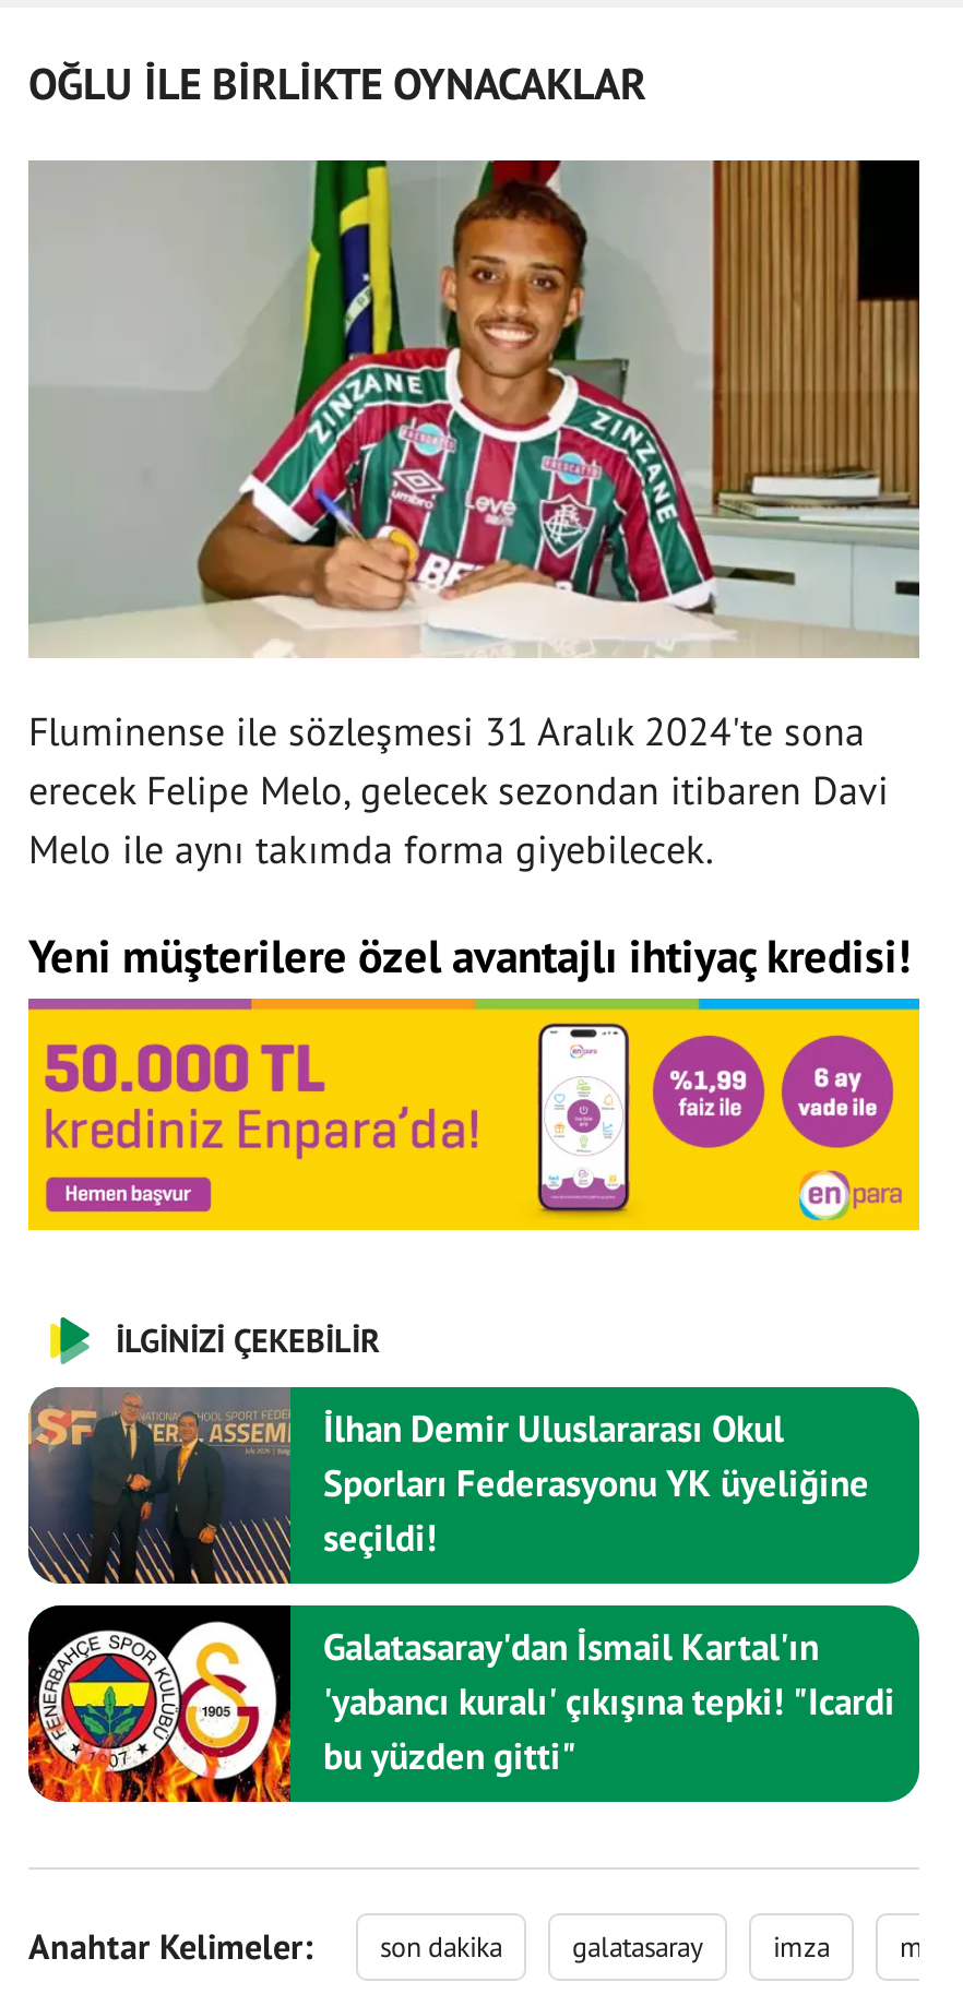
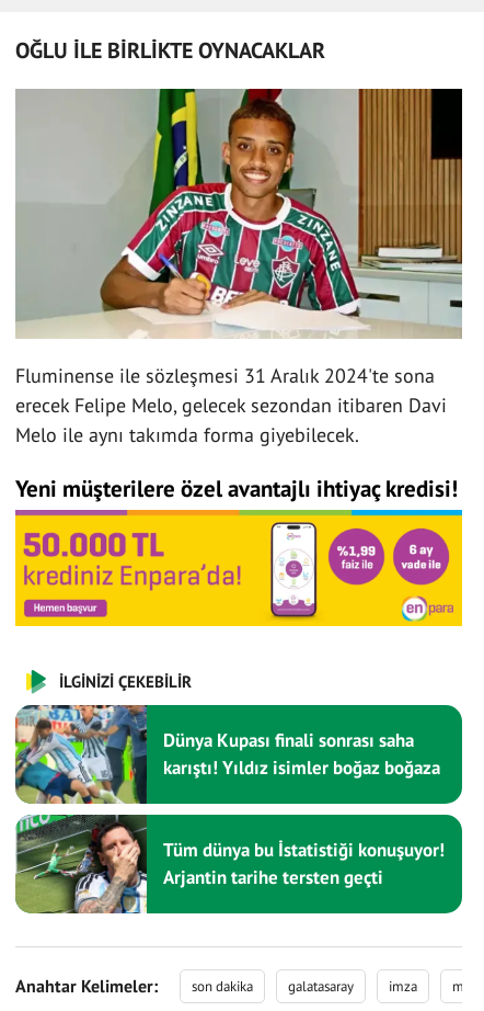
- [image]
- İlhan Demir Uluslararası Okul
- Sporları Federasyonu YK üyeliğine
- seçildi!
+ [image]
+ Dünya Kupası finali sonrası saha
+ karıştı! Yıldız isimler boğaz boğaza

- [image]
- Galatasaray'dan İsmail Kartal'ın
- 'yabancı kuralı' çıkışına tepki! "Icardi
- bu yüzden gitti"
+ [image]
+ Tüm dünya bu İstatistiği konuşuyor!
+ Arjantin tarihe tersten geçti
